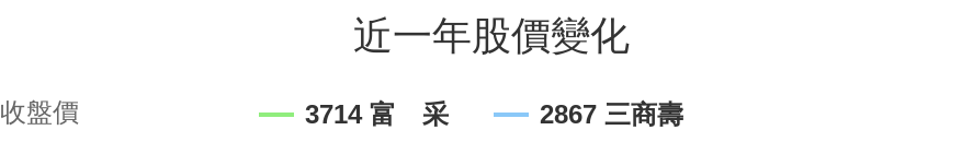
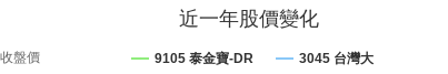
- 3714 富 采
- 2867 三商壽
+ 9105 泰金寶-DR
+ 3045 台灣大
